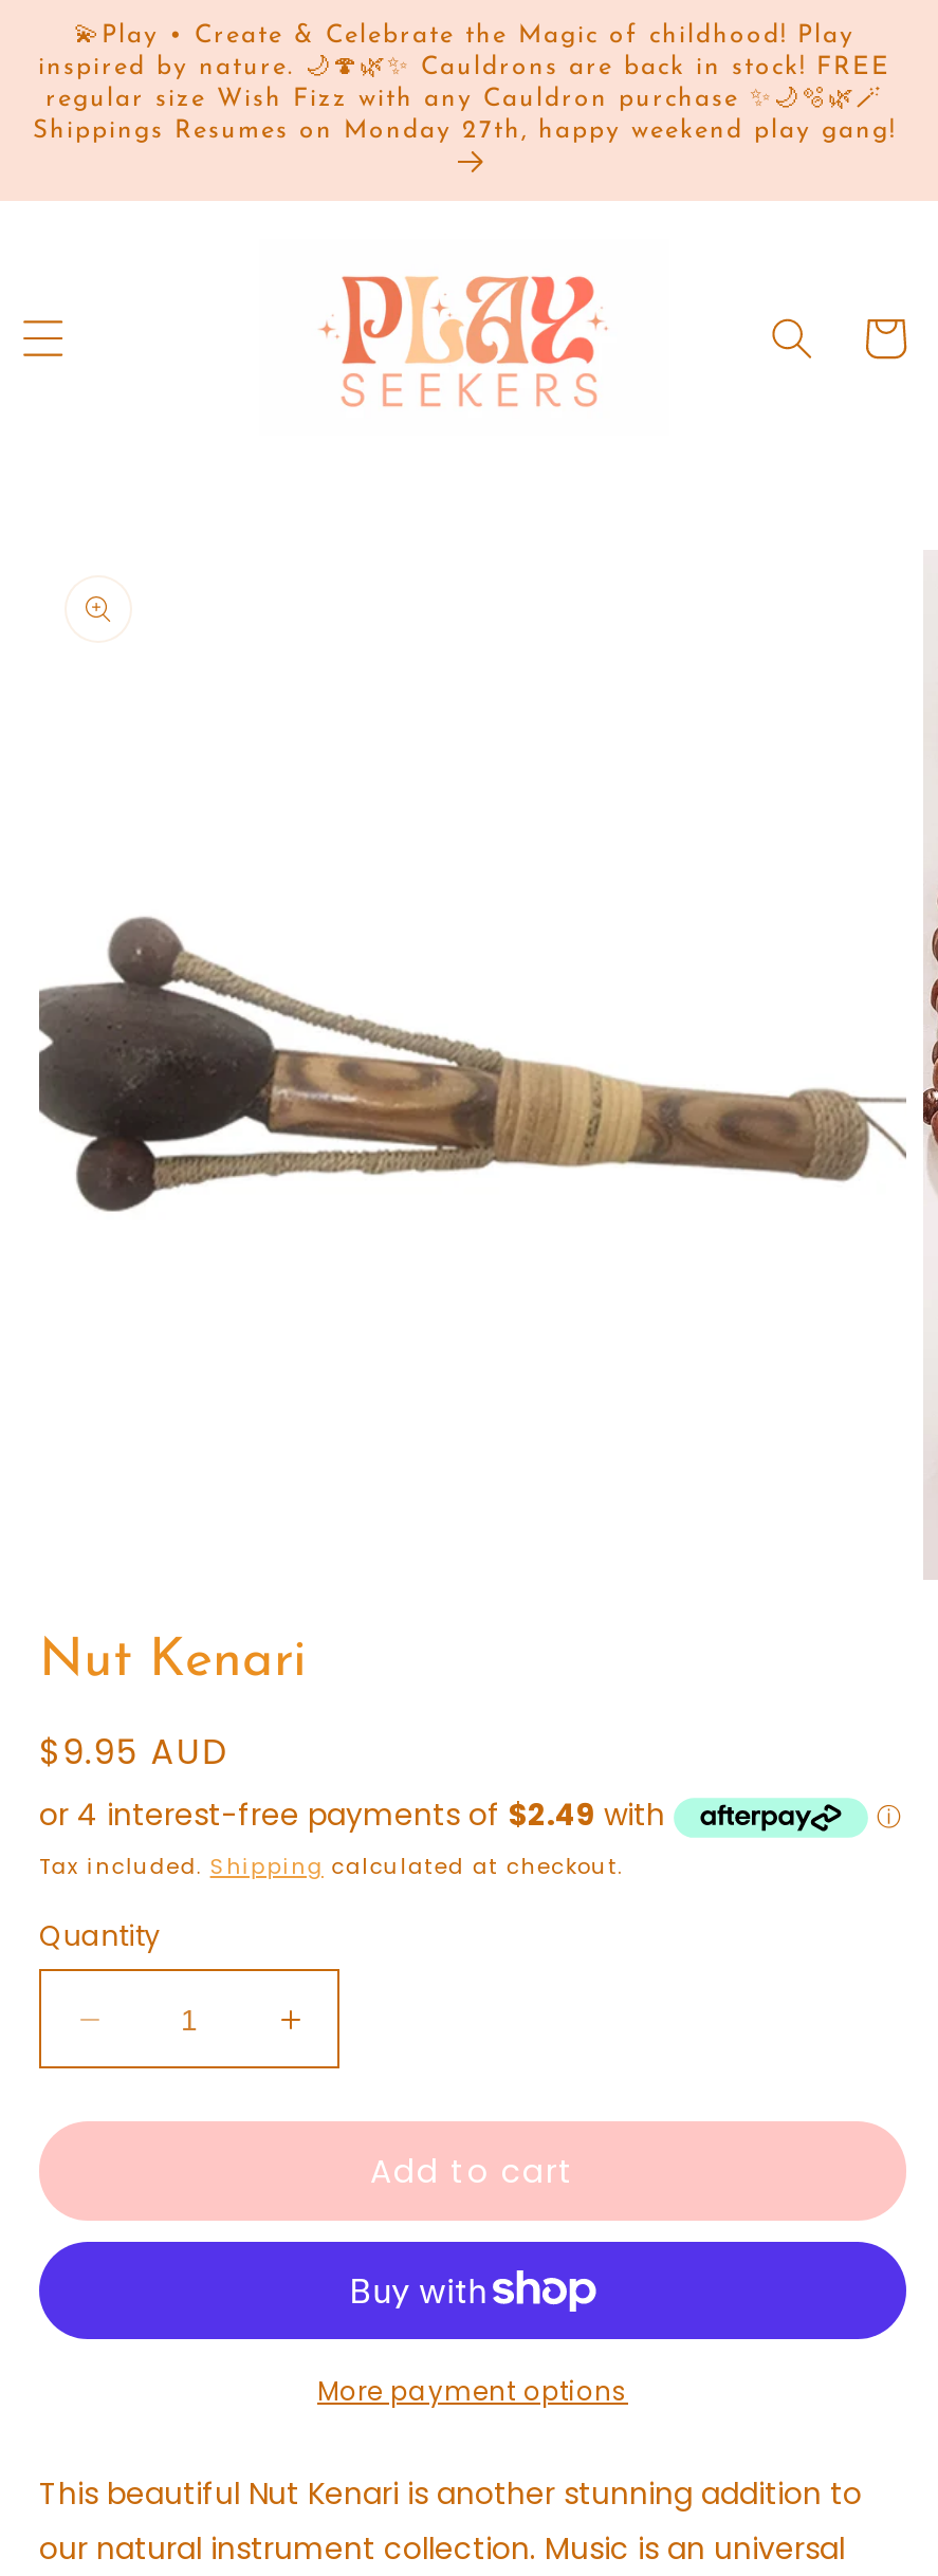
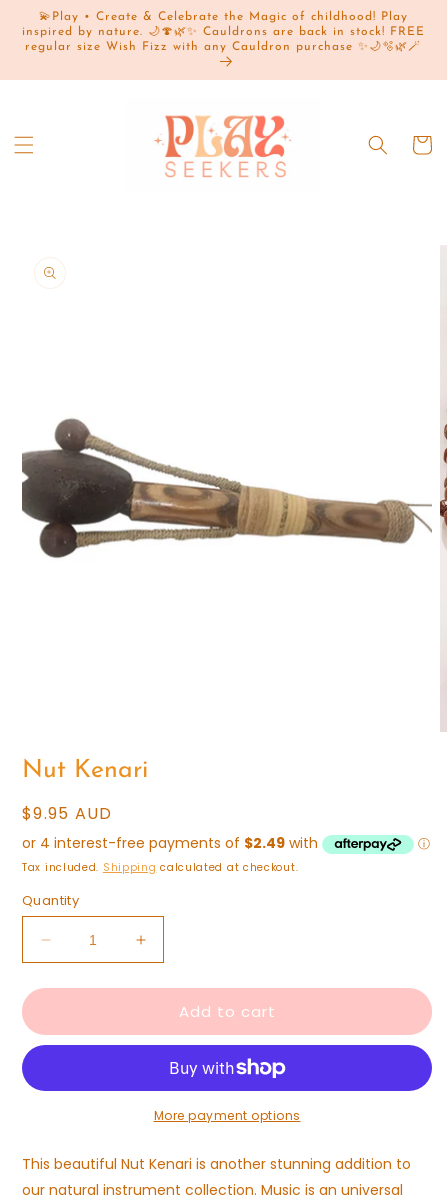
- Shippings Resumes on Monday 27th, happy weekend play gang!
